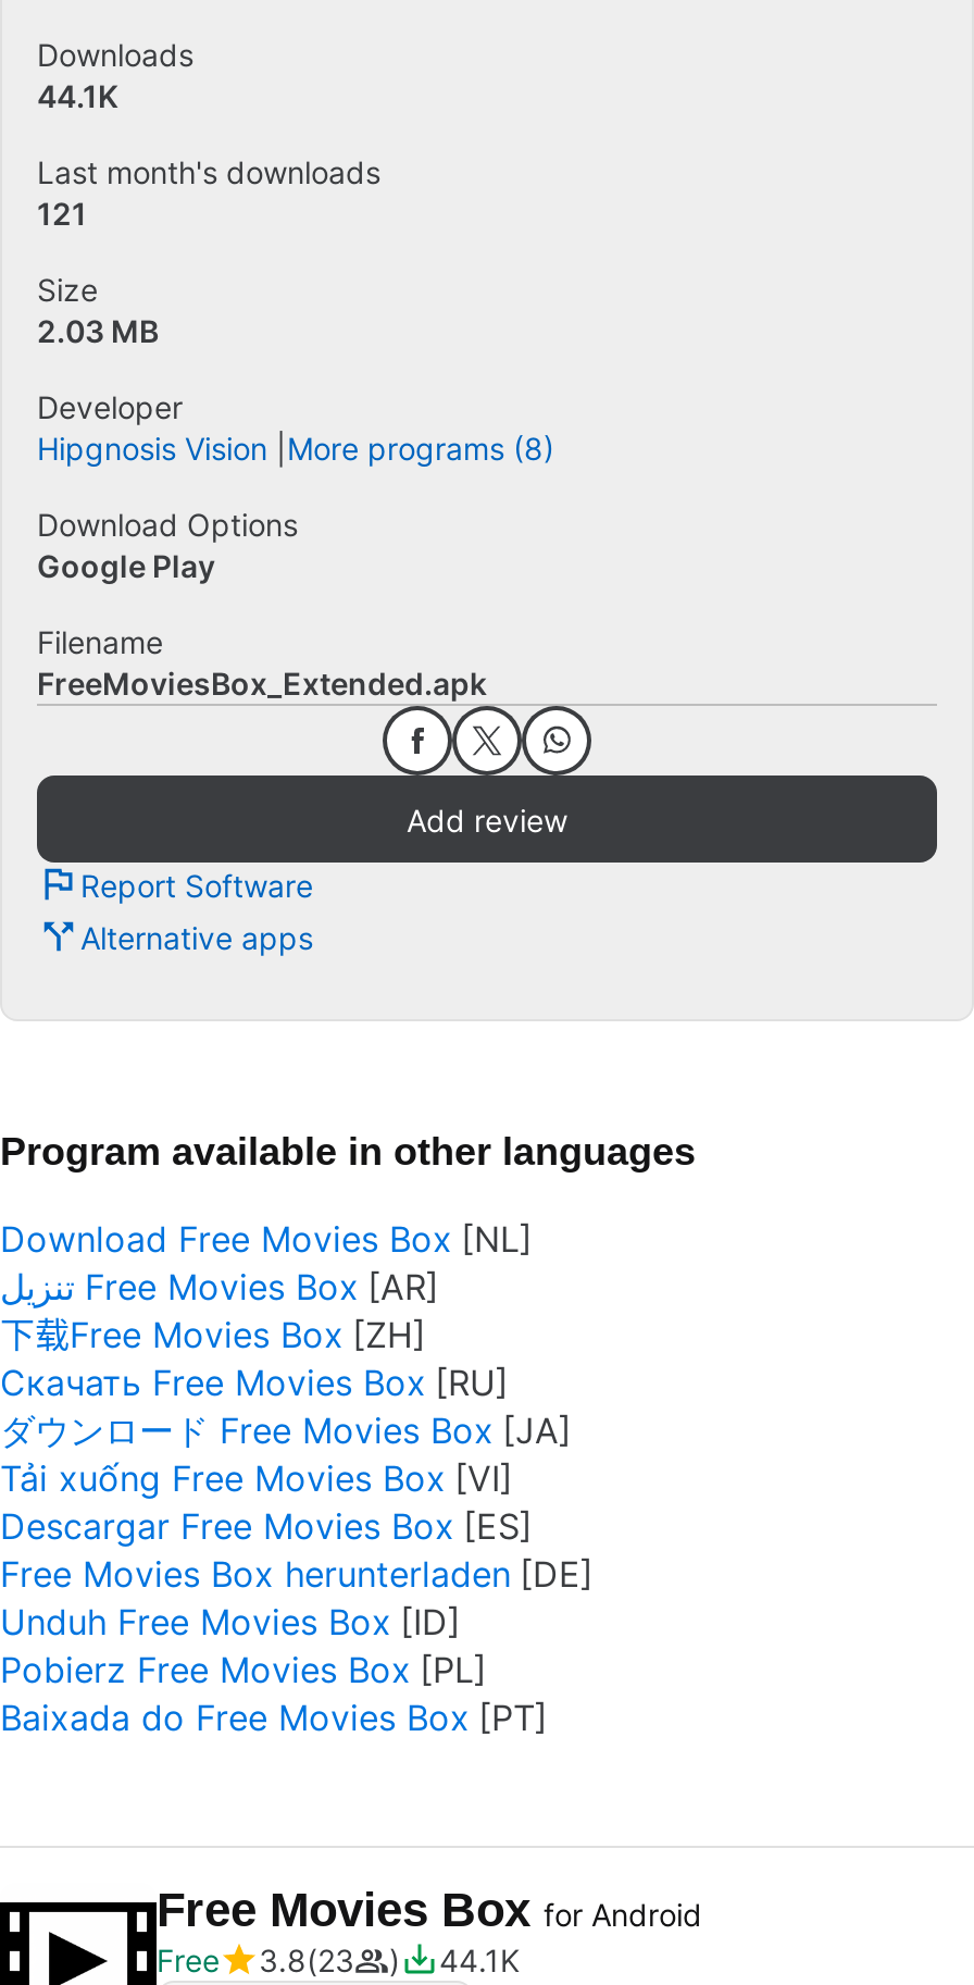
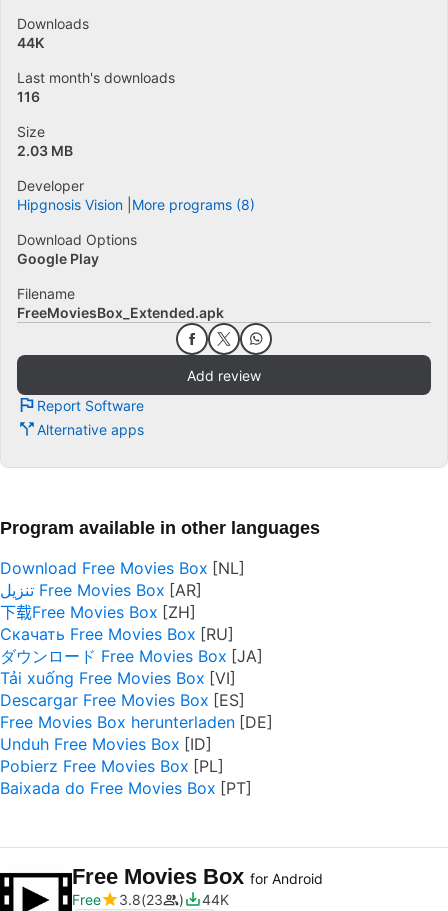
- 44.1K
+ 44K

- 121
+ 116

- 44.1K
+ 44K
